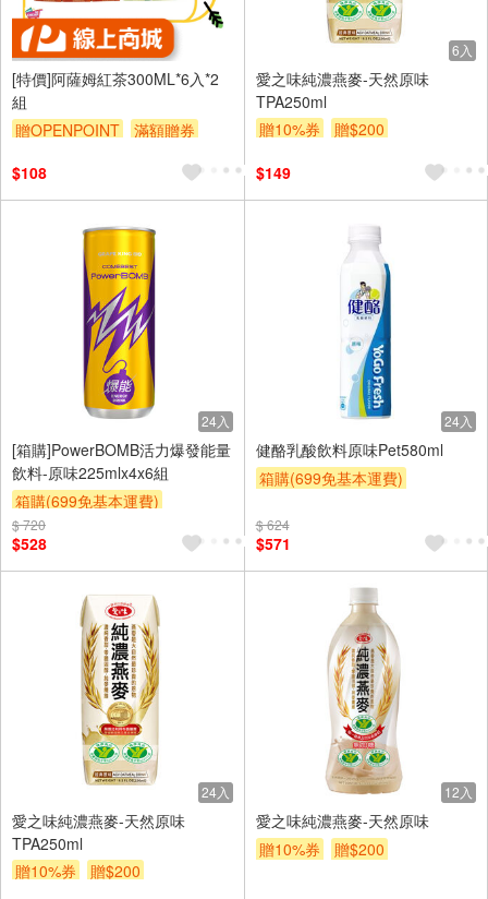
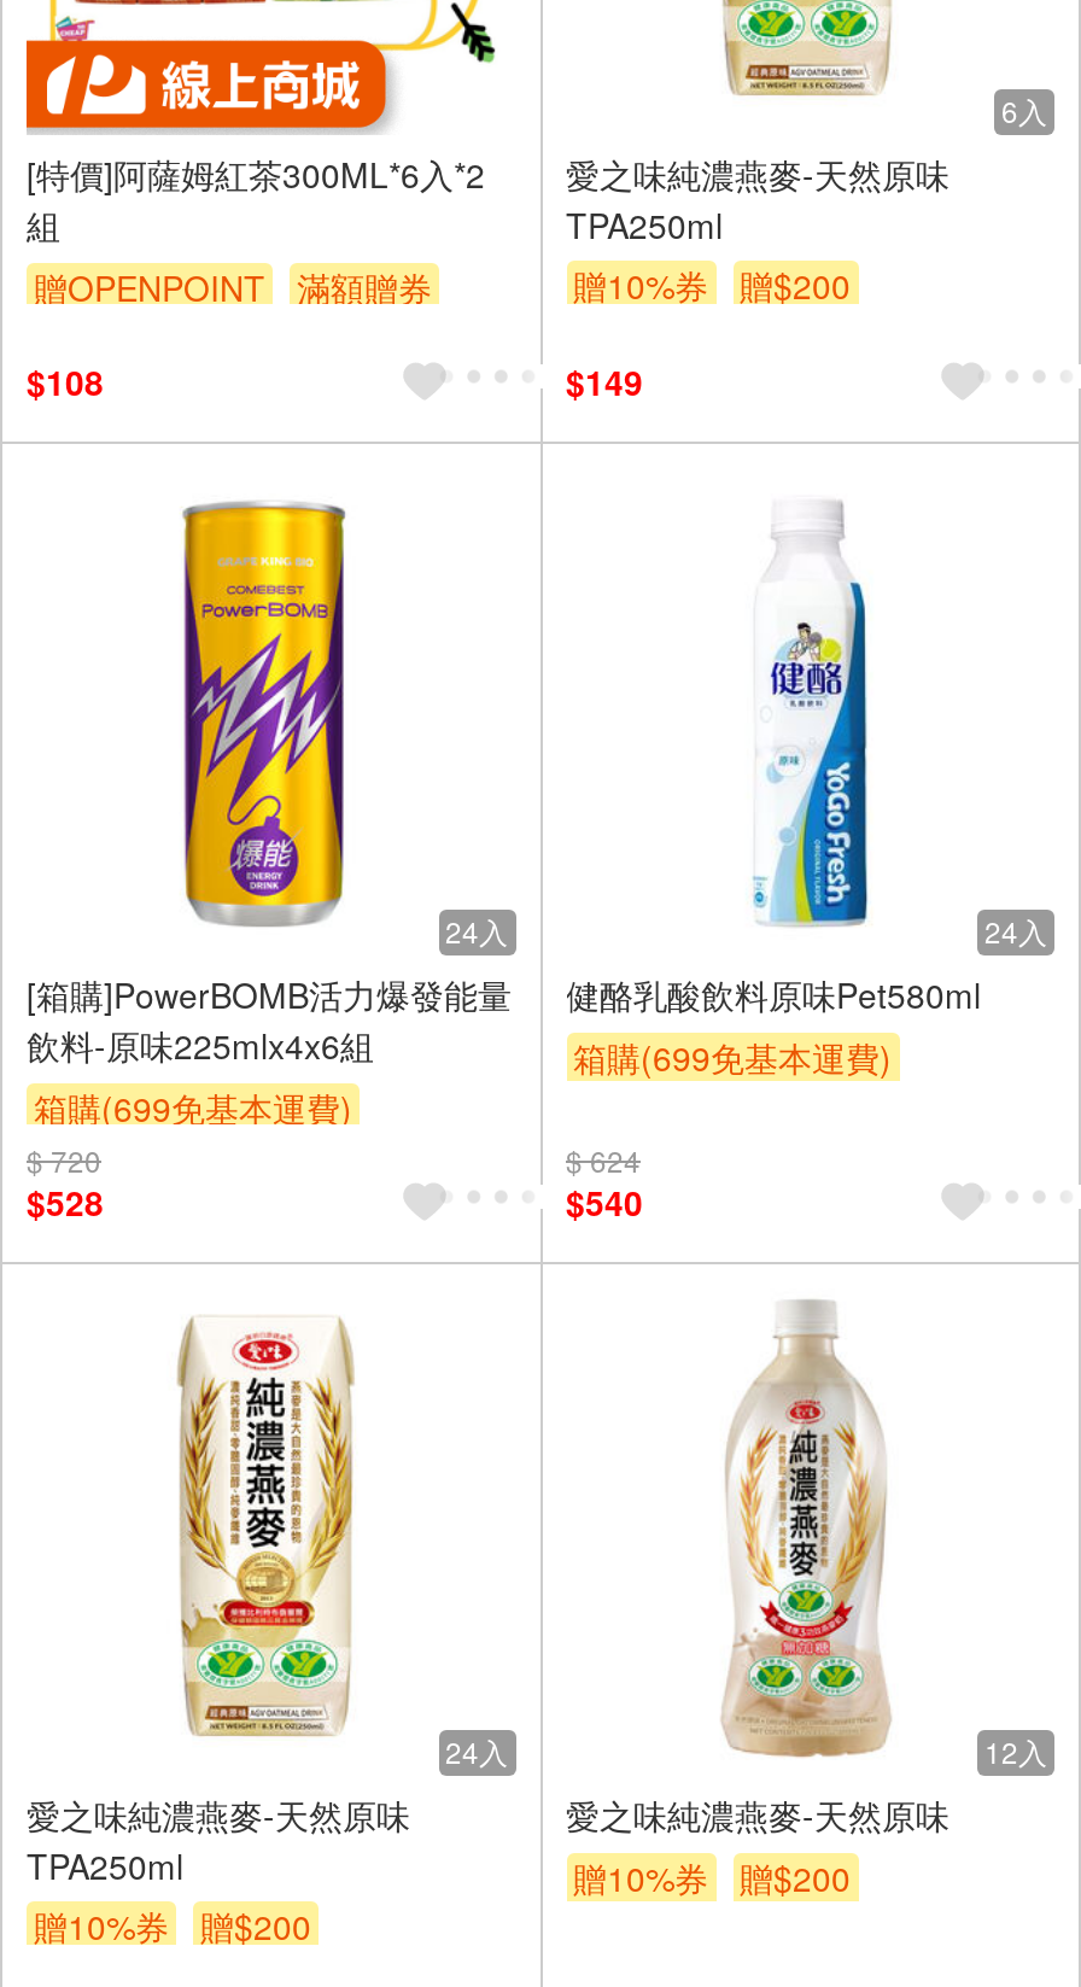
- $571
+ $540
